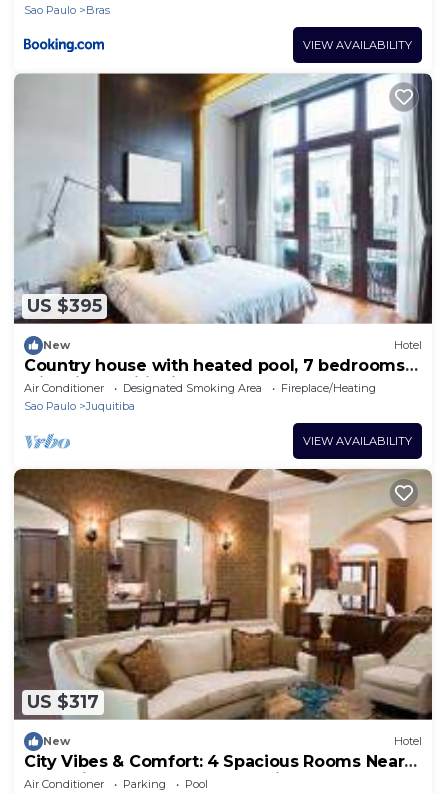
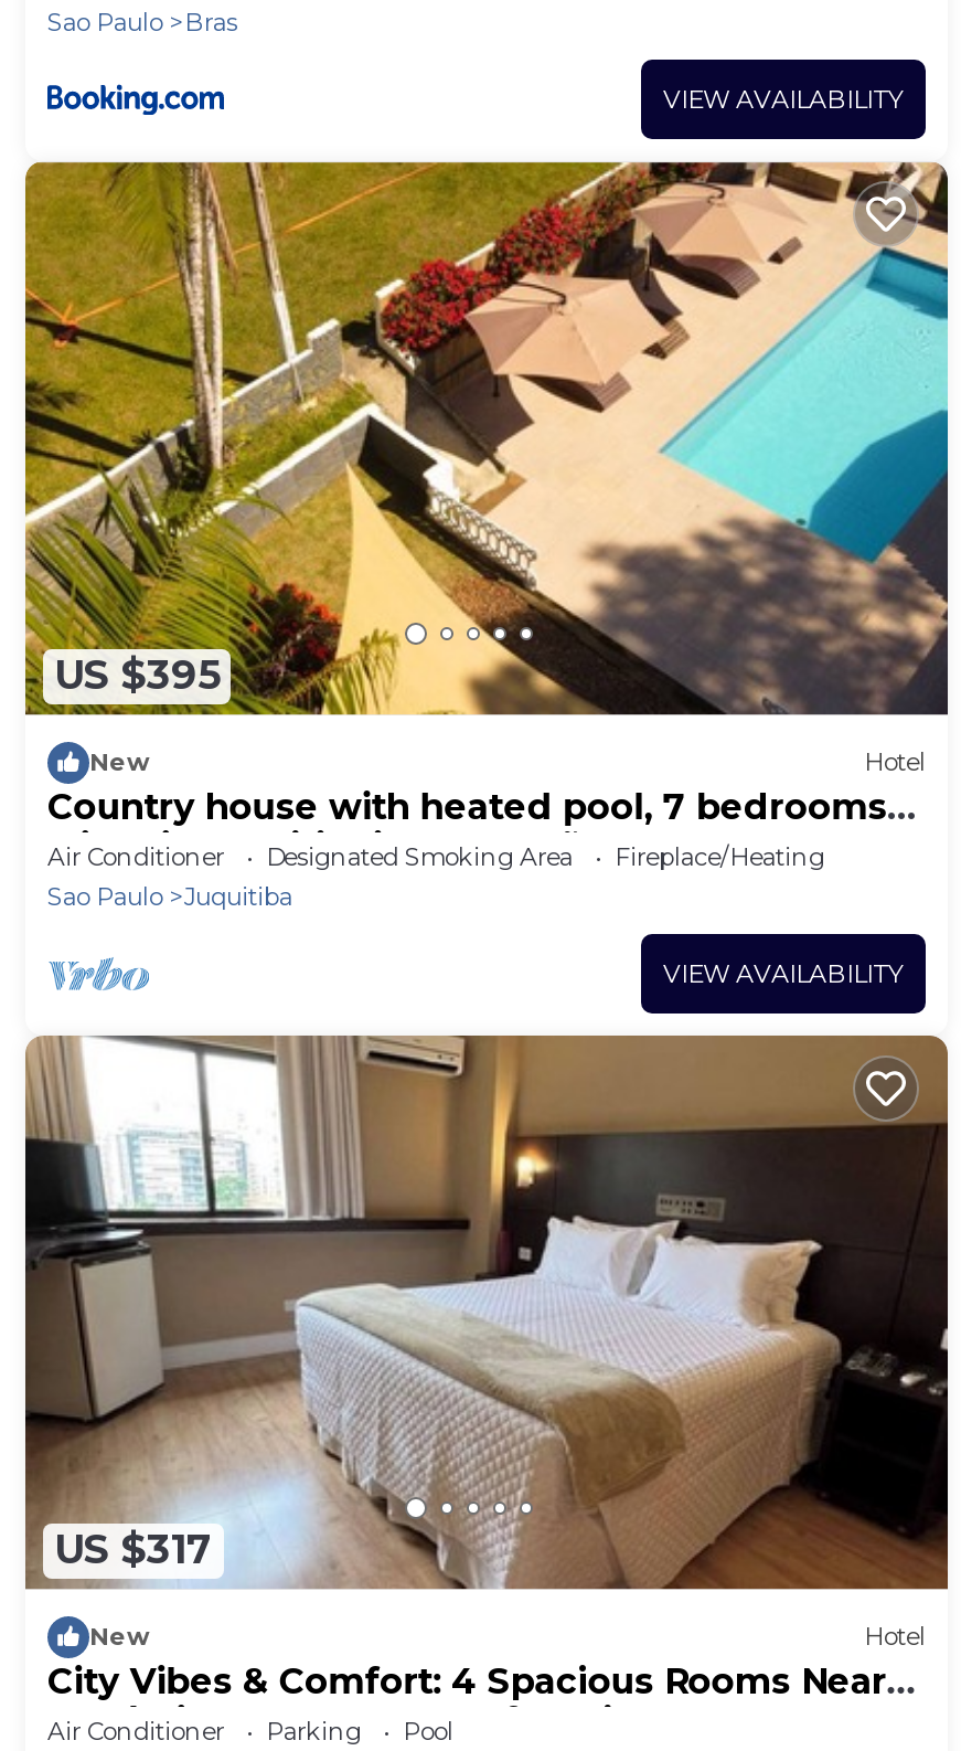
- [image]
+ [image]

- [image]
+ [image]
